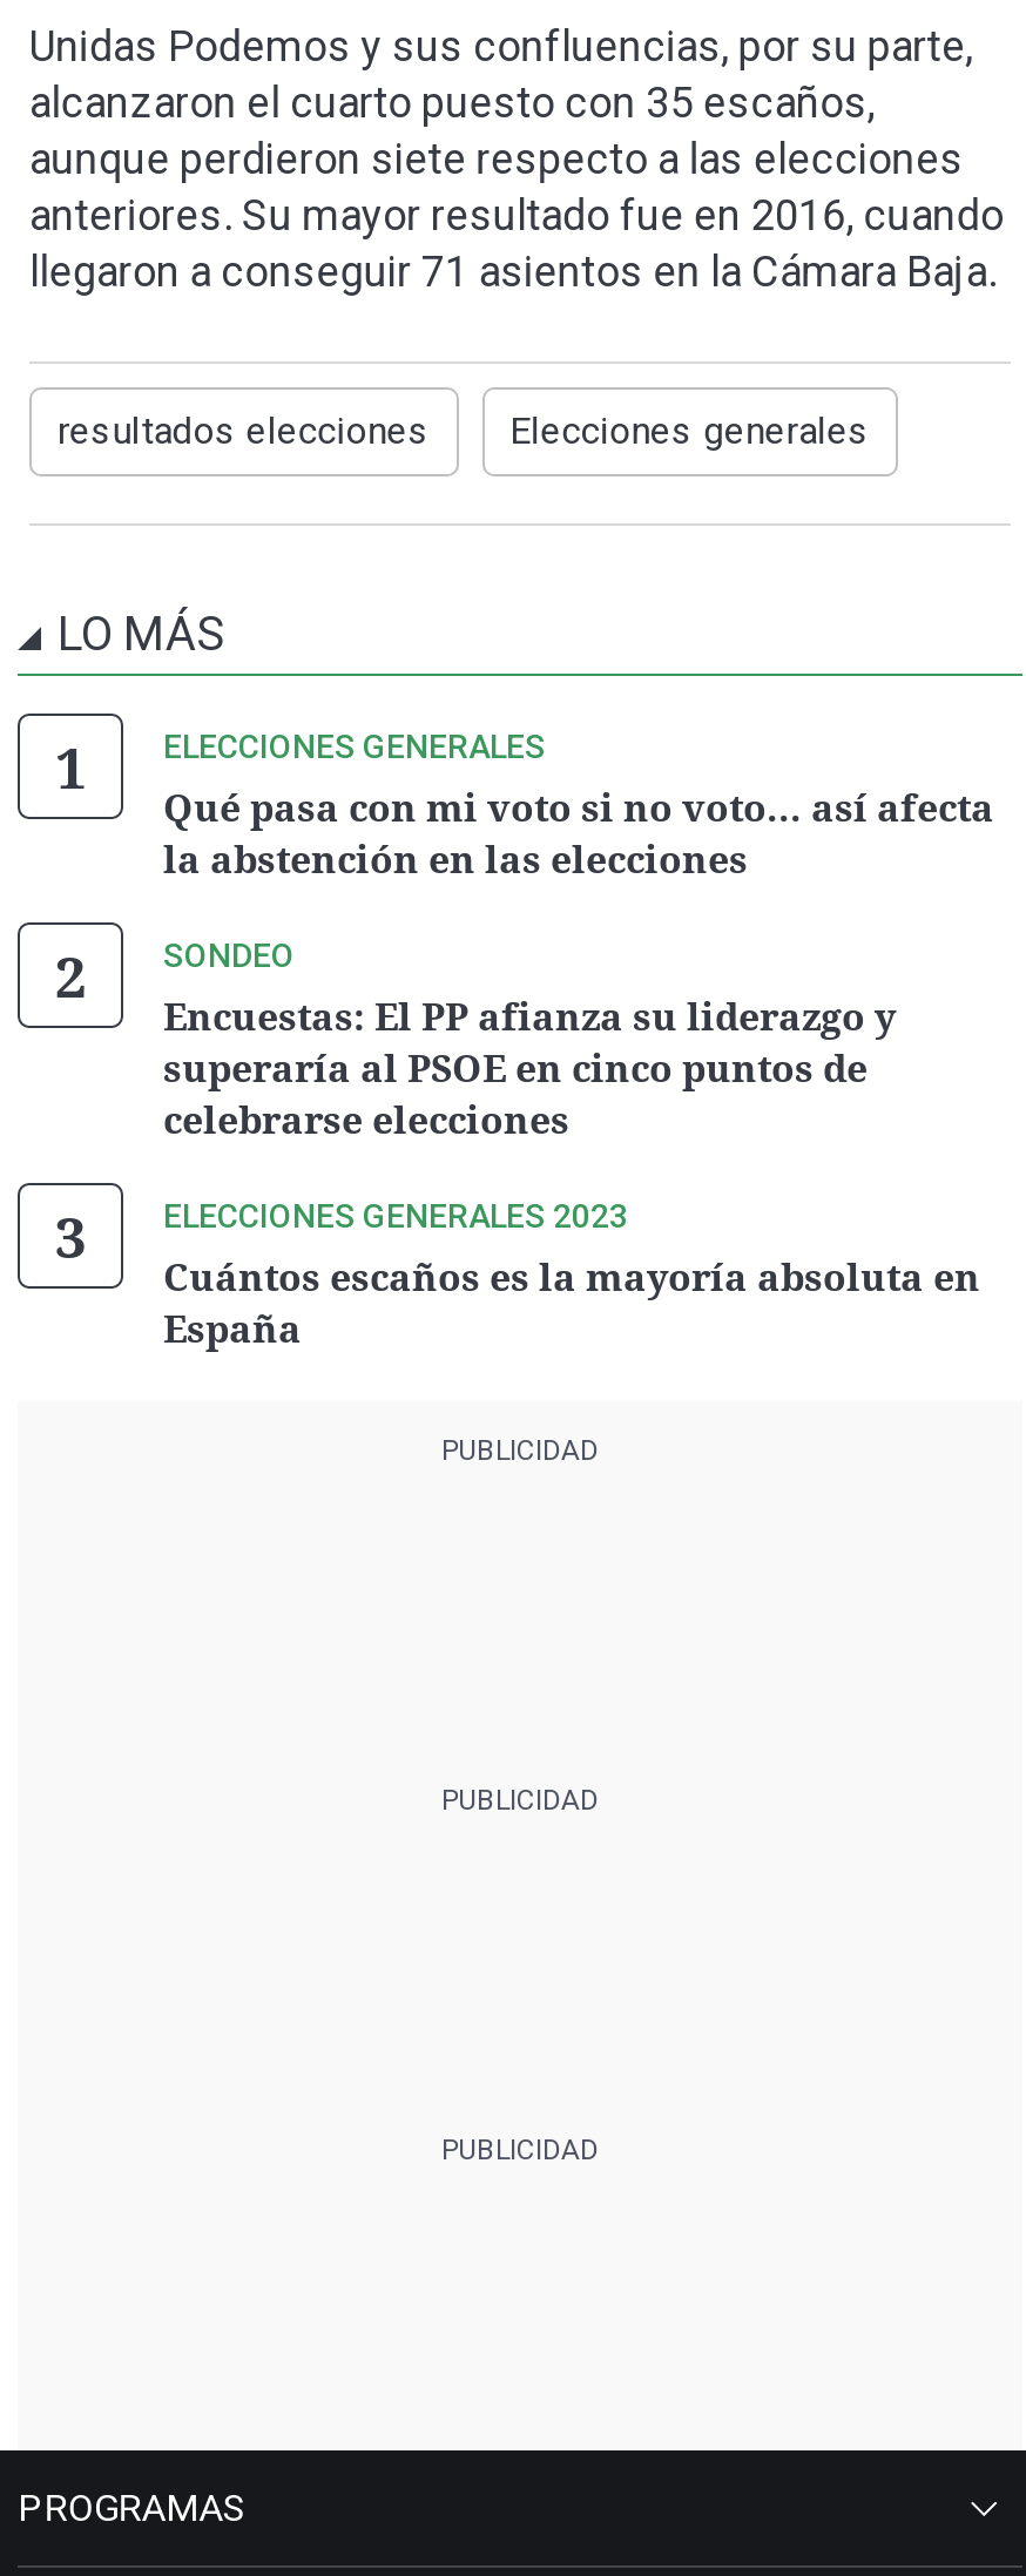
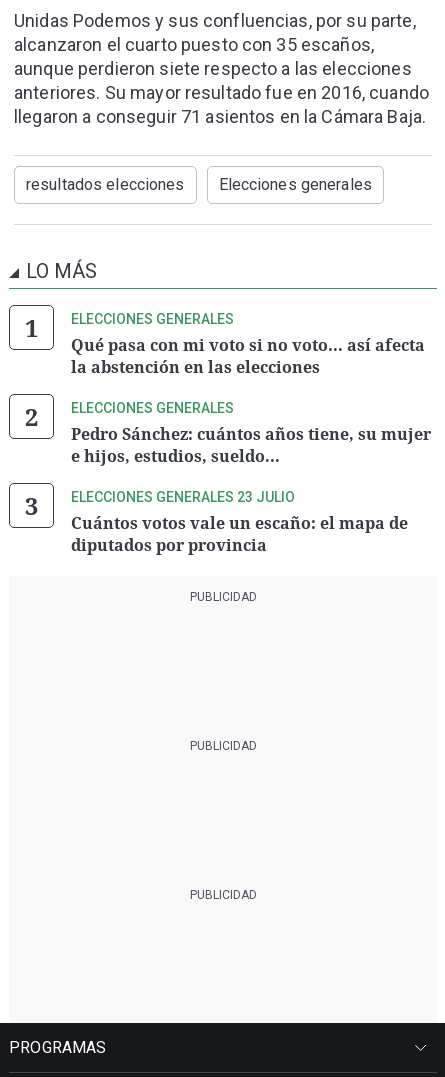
- SONDEO
- Encuestas: El PP afianza su liderazgo y
- superaría al PSOE en cinco puntos de
- celebrarse elecciones
+ ELECCIONES GENERALES
+ Pedro Sánchez: cuántos años tiene, su mujer
+ e hijos, estudios, sueldo...

- ELECCIONES GENERALES 2023
- Cuántos escaños es la mayoría absoluta en
- España
+ ELECCIONES GENERALES 23 JULIO
+ Cuántos votos vale un escaño: el mapa de
+ diputados por provincia
